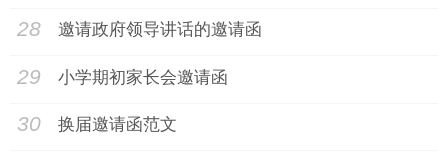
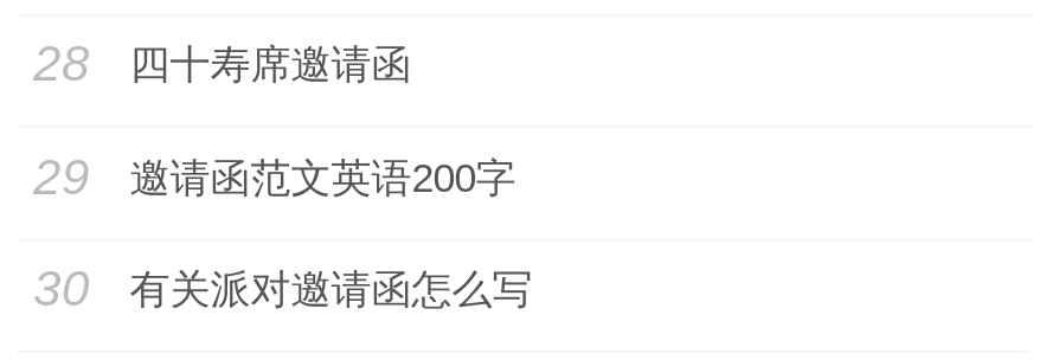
- 邀请政府领导讲话的邀请函
+ 四十寿席邀请函

- 小学期初家长会邀请函
+ 邀请函范文英语200字

- 换届邀请函范文
+ 有关派对邀请函怎么写
